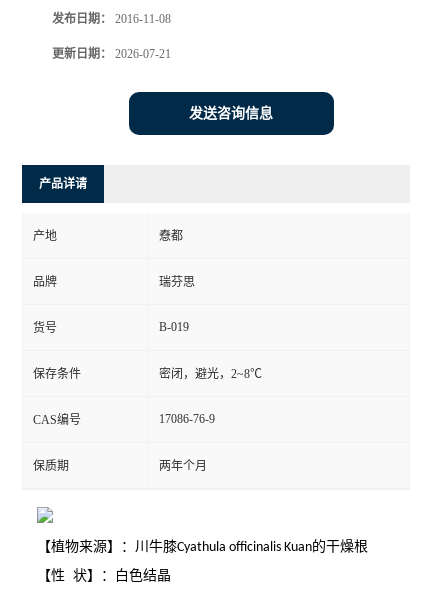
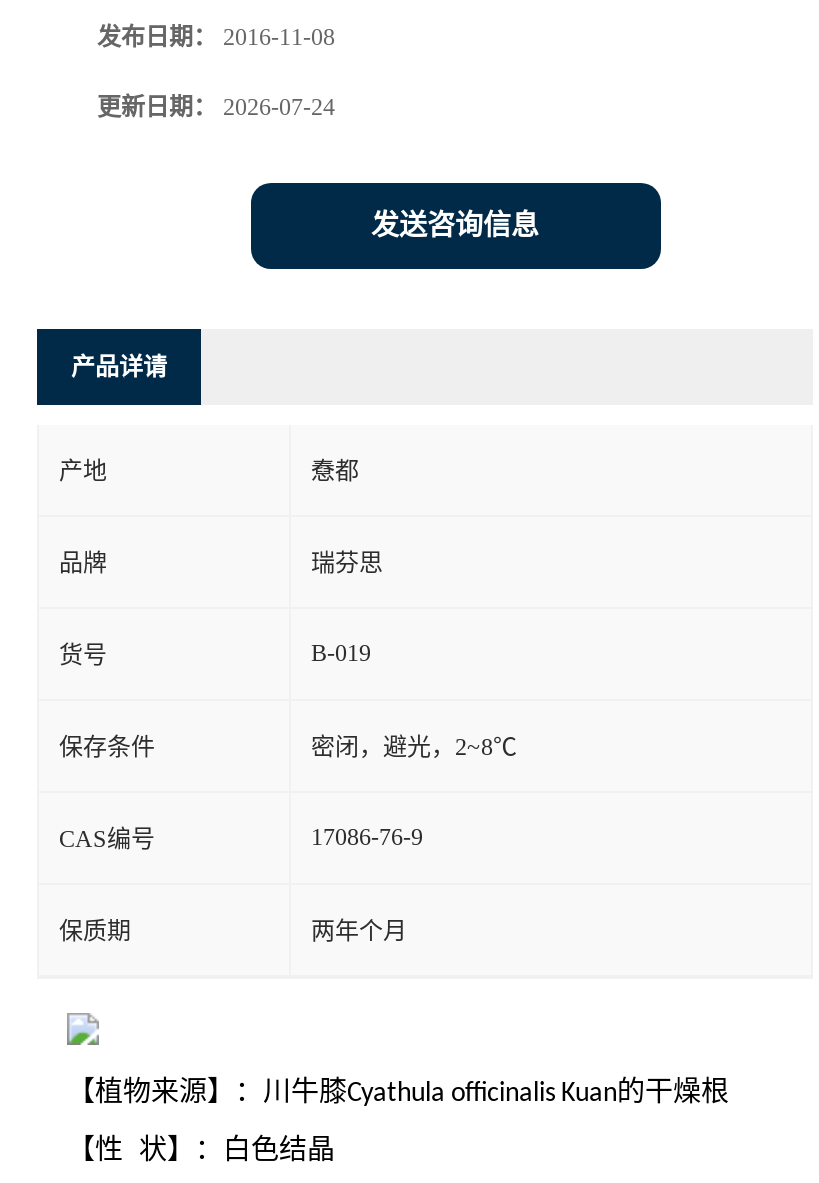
- 更新日期：2026-07-21
+ 更新日期：2026-07-24
